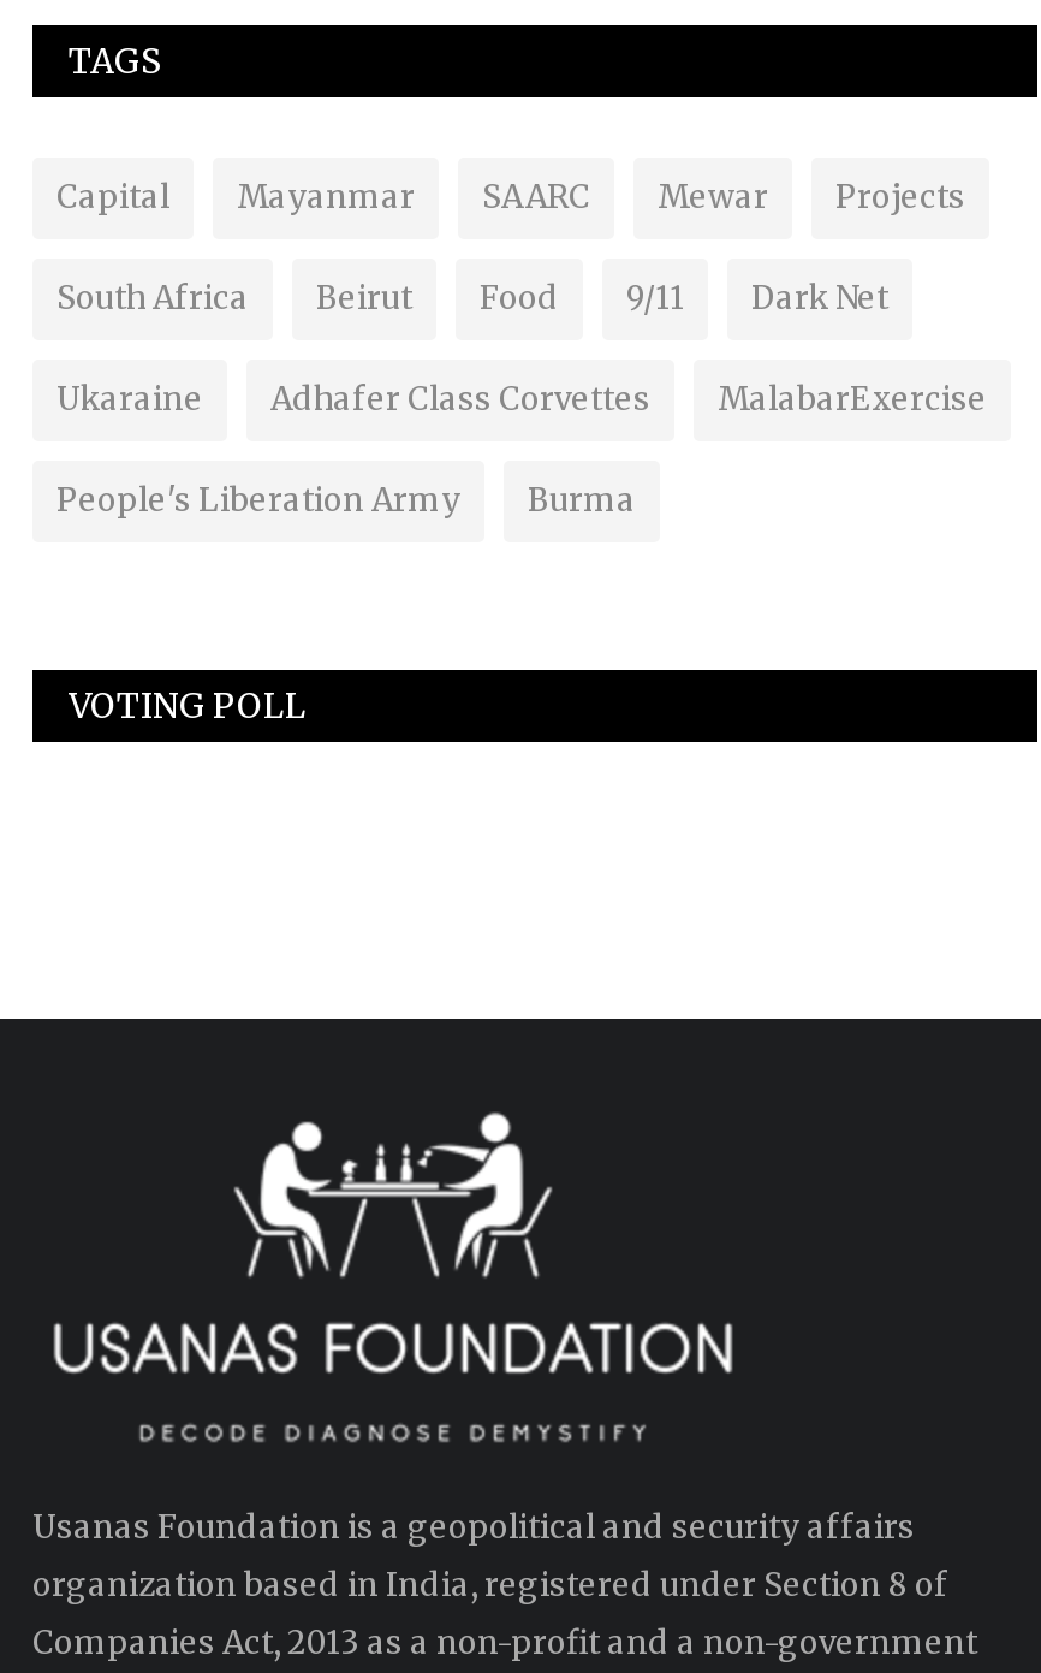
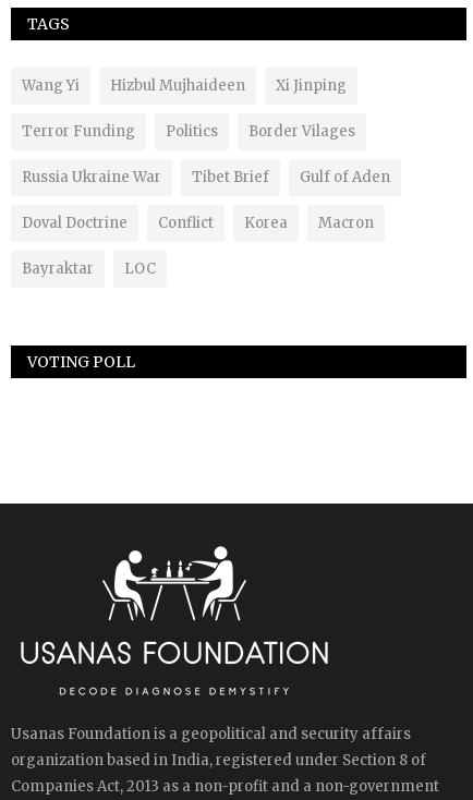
- Capital
- Mayanmar
- SAARC
- Mewar
- Projects
- South Africa
- Beirut
- Food
- 9/11
- Dark Net
- Ukaraine
- Adhafer Class Corvettes
- MalabarExercise
- People's Liberation Army
- Burma
+ Wang Yi
+ Hizbul Mujhaideen
+ Xi Jinping
+ Terror Funding
+ Politics
+ Border Vilages
+ Russia Ukraine War
+ Tibet Brief
+ Gulf of Aden
+ Doval Doctrine
+ Conflict
+ Korea
+ Macron
+ Bayraktar
+ LOC
